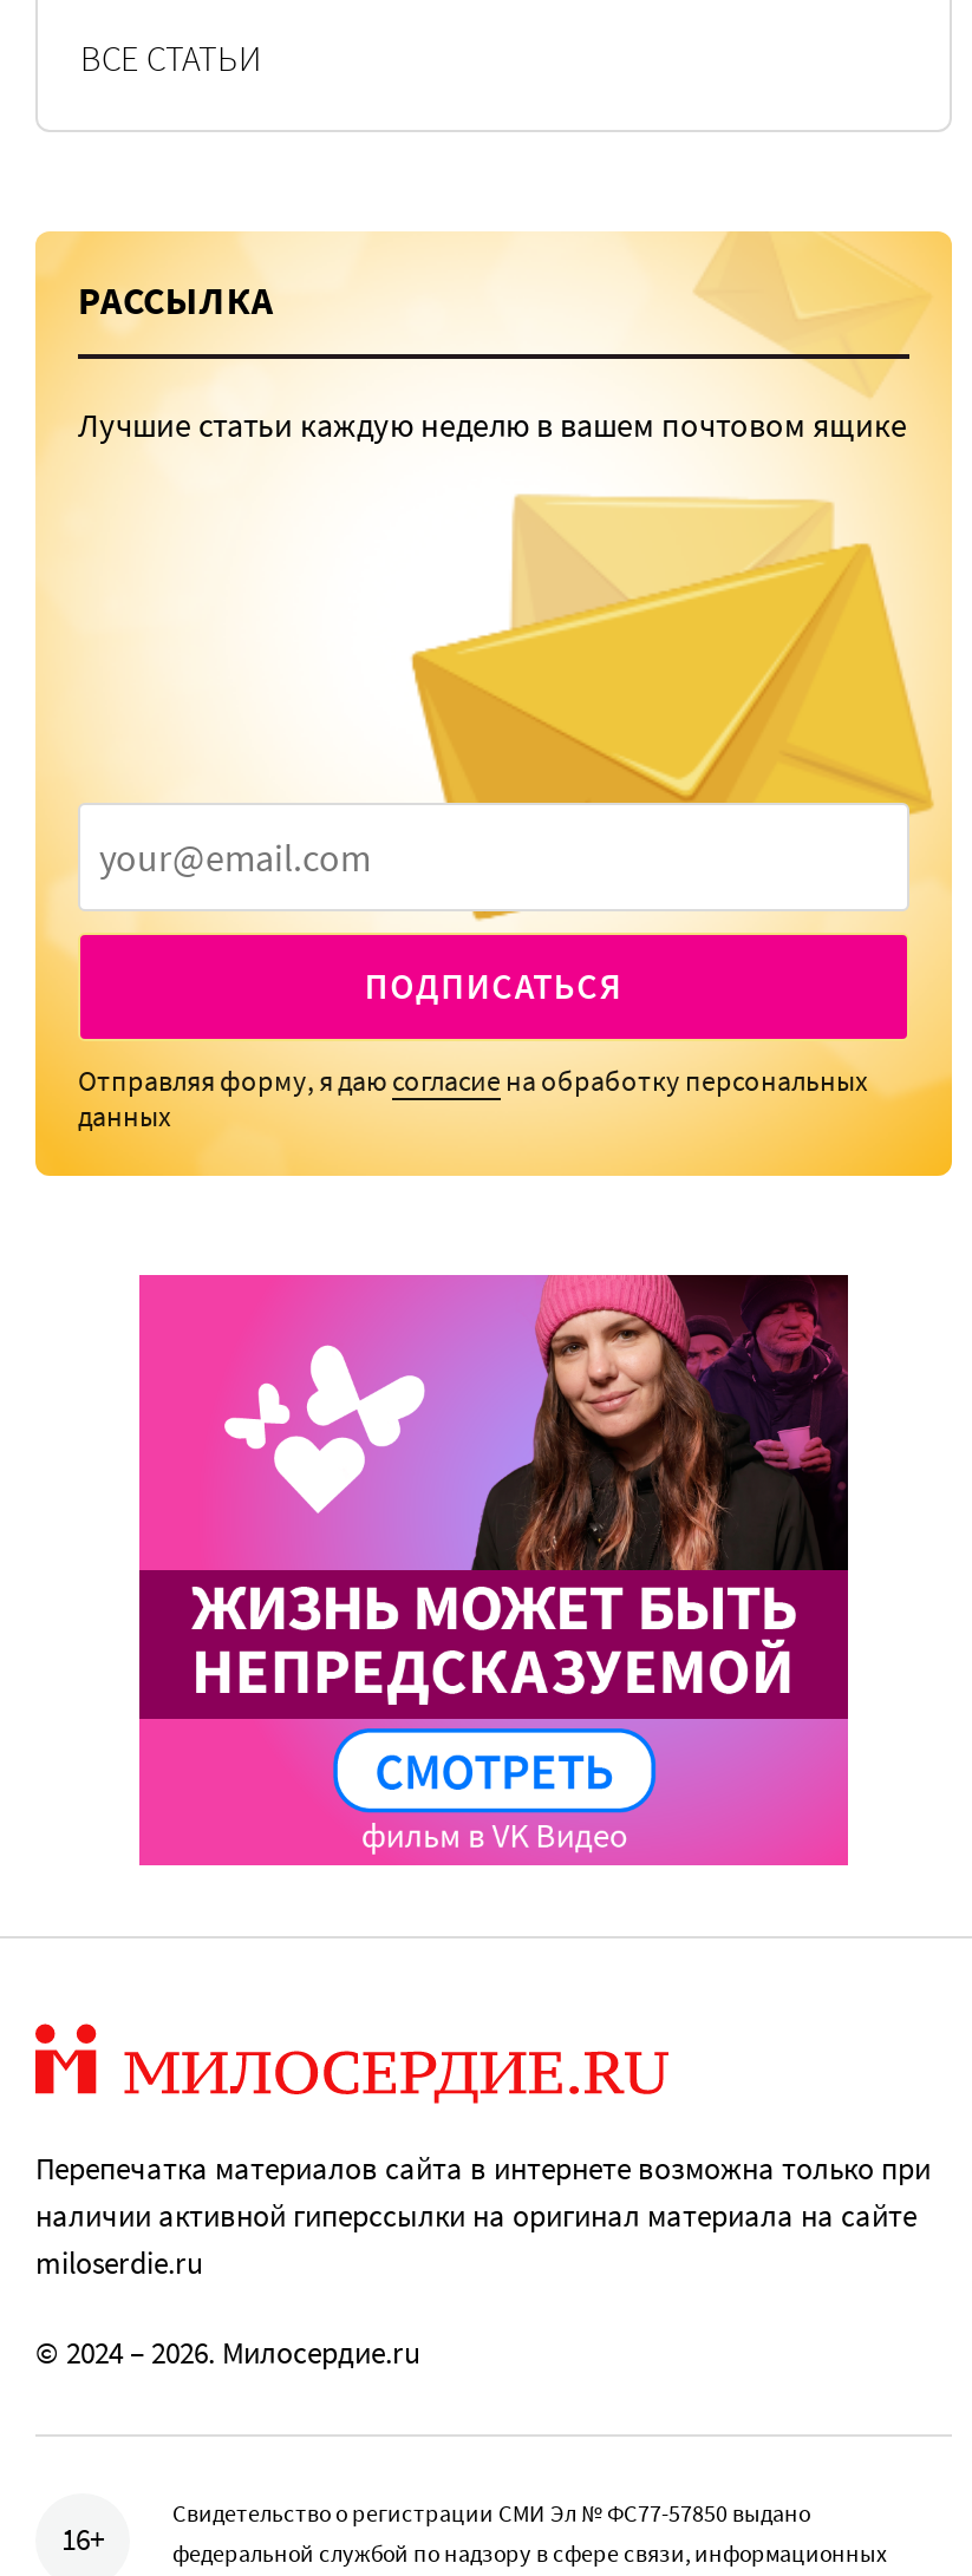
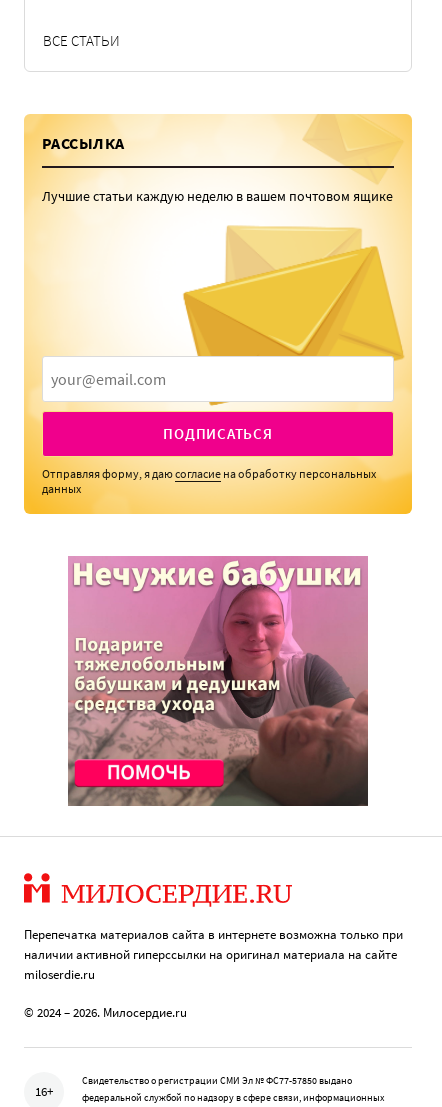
- [image]
+ [image]
